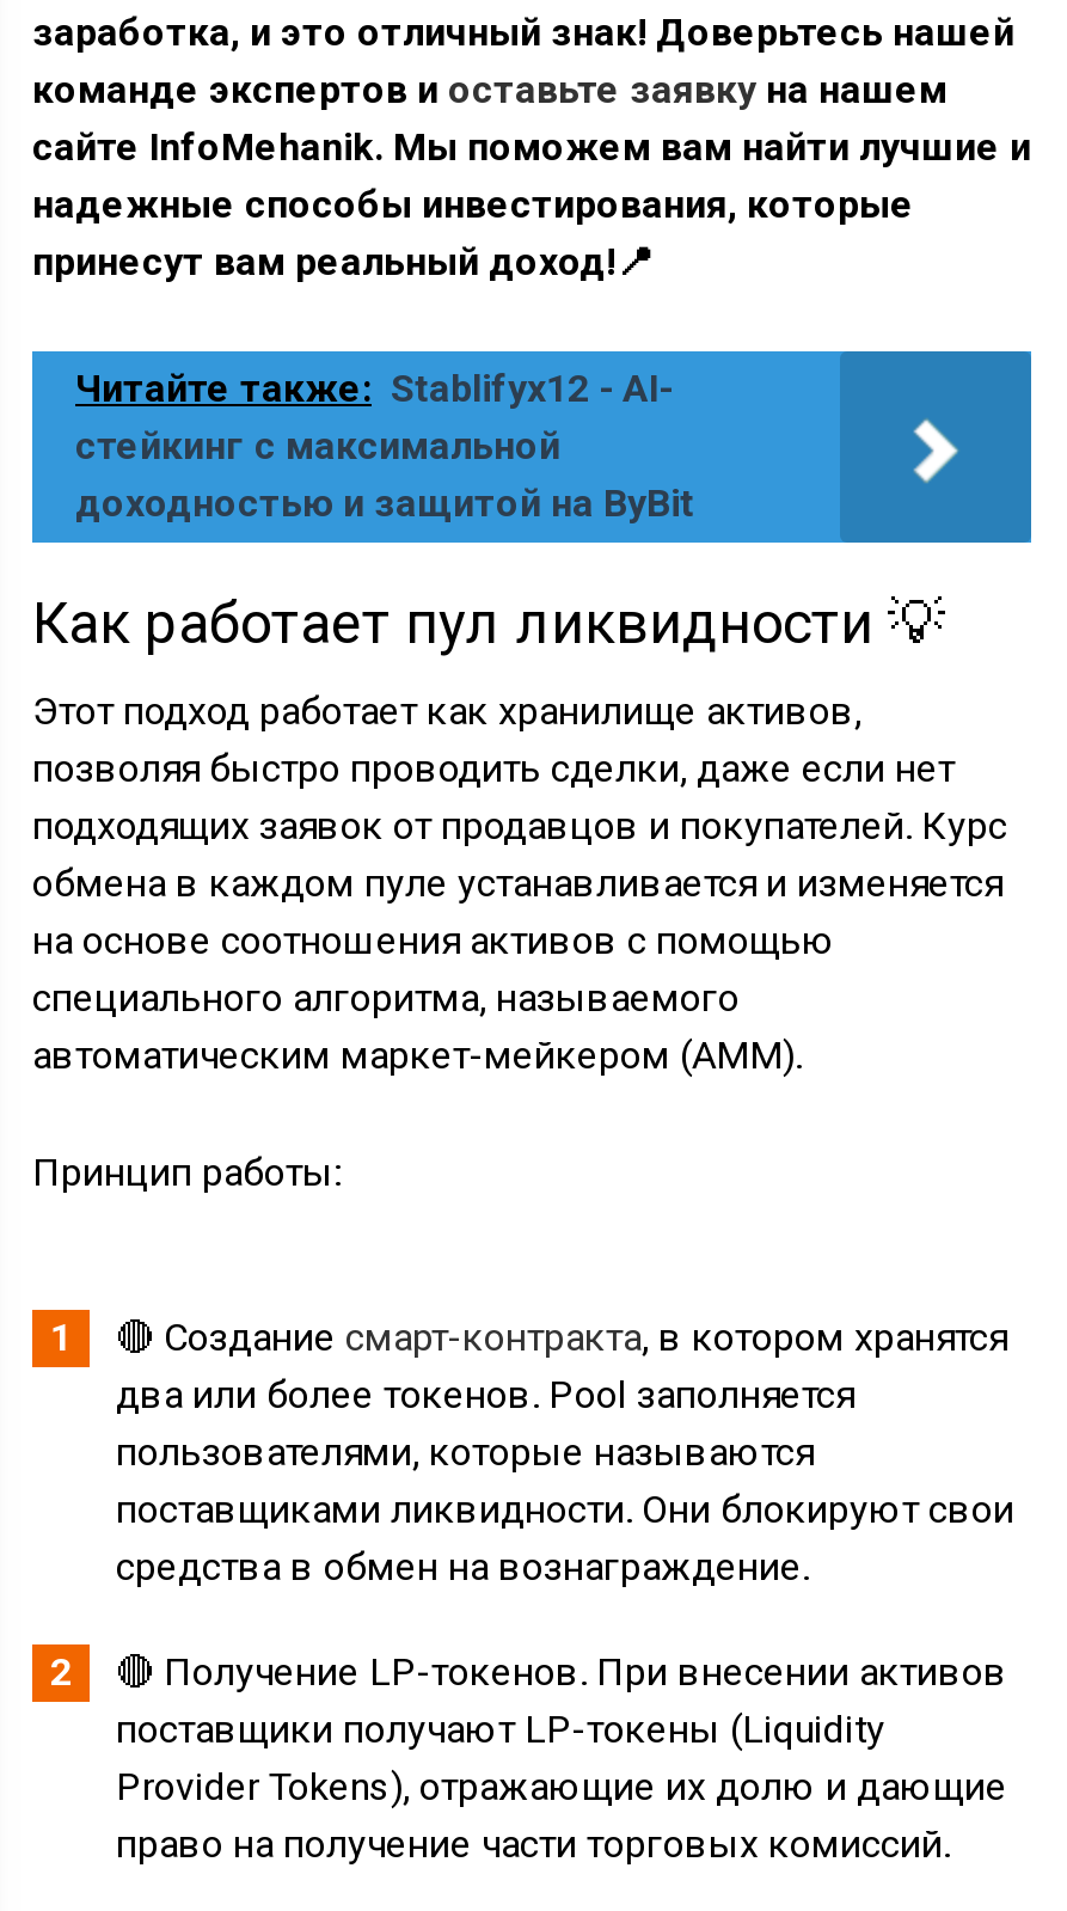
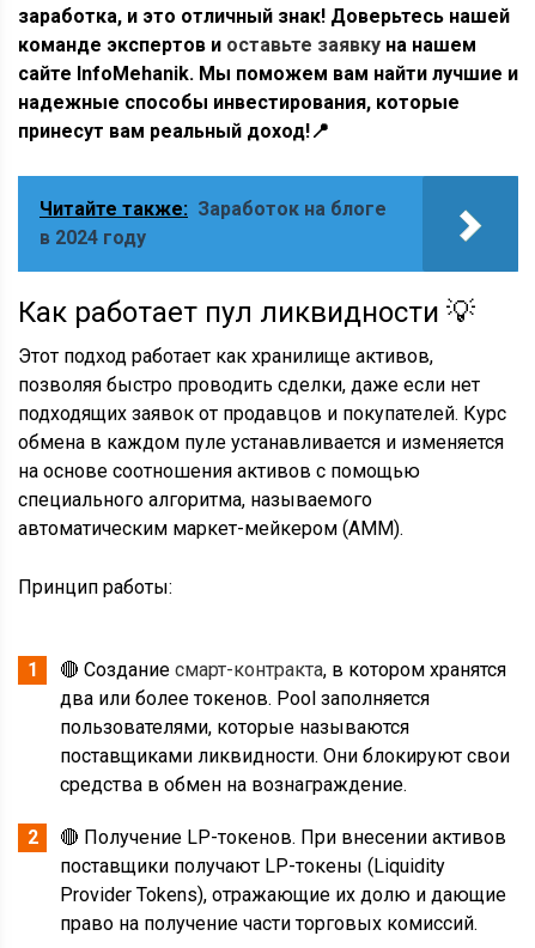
- Читайте также: Stablifyx12 - AI-
- стейкинг с максимальной
- доходностью и защитой на ByBit
+ Читайте также: Заработок на блоге
+ в 2024 году
